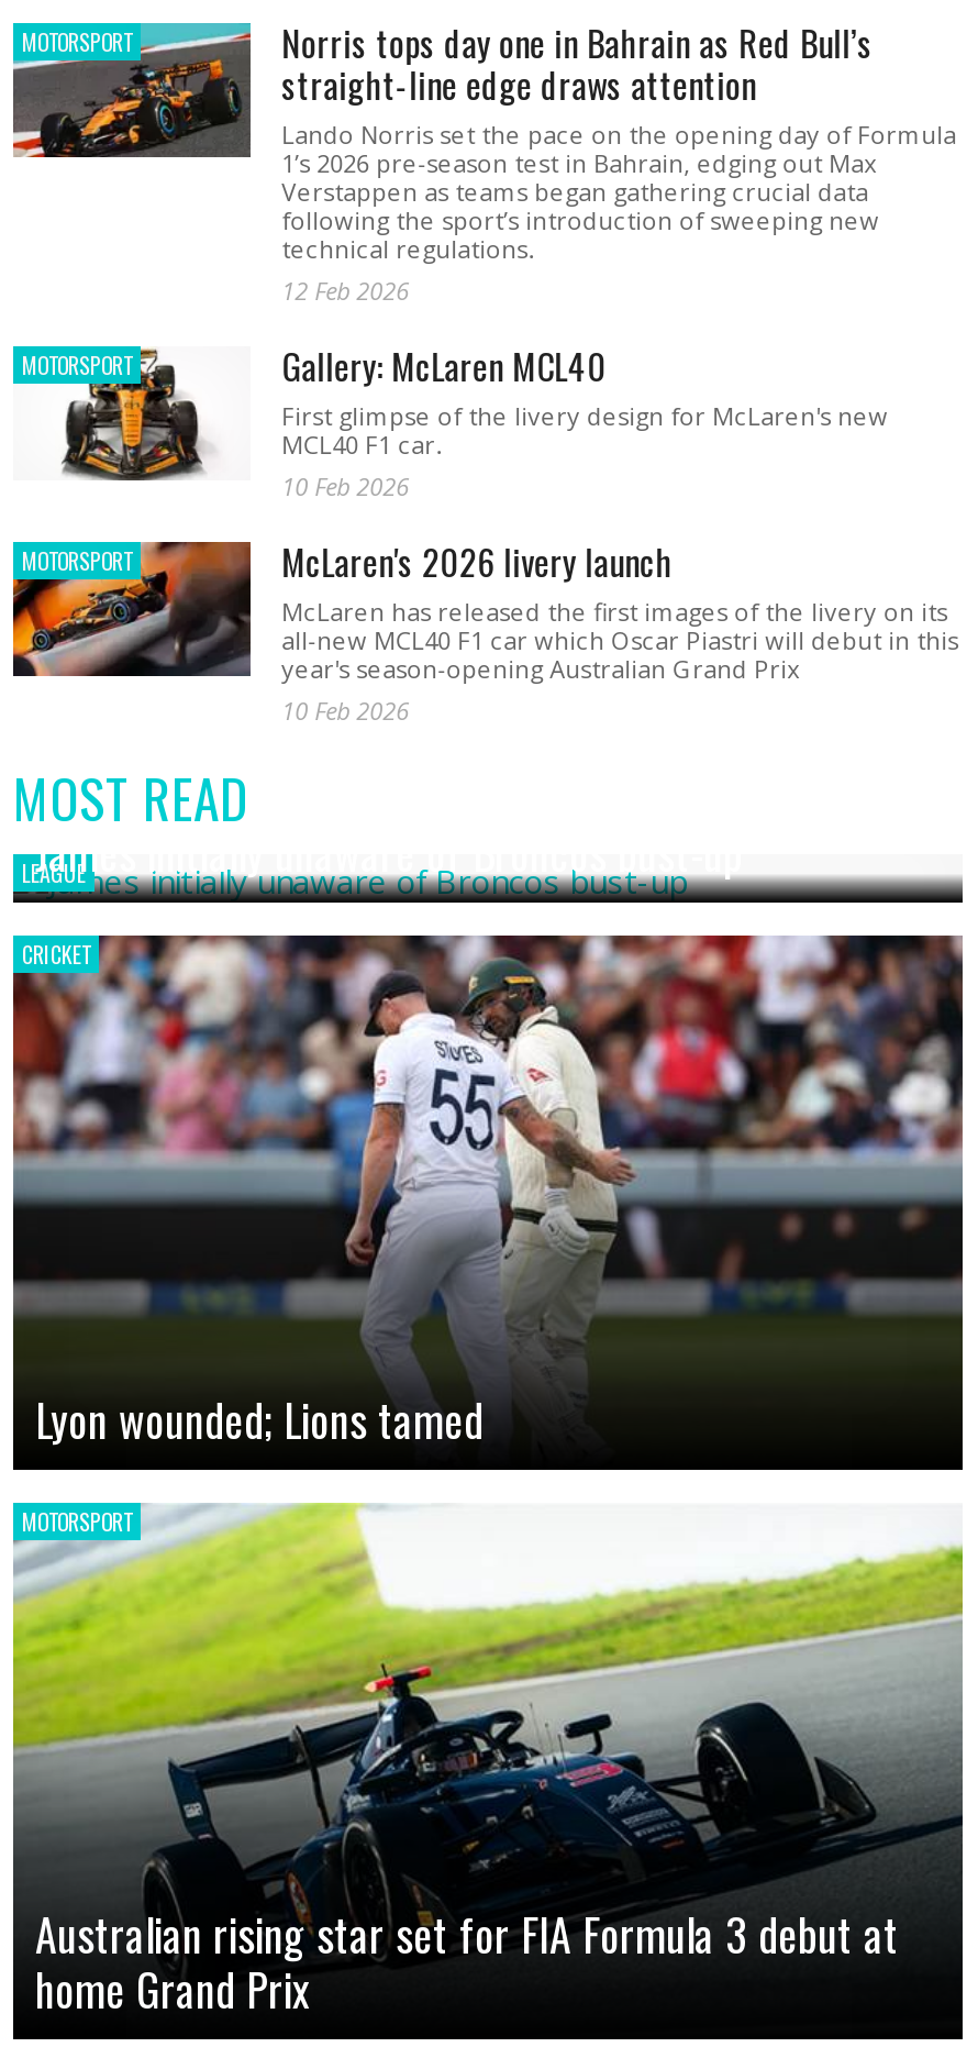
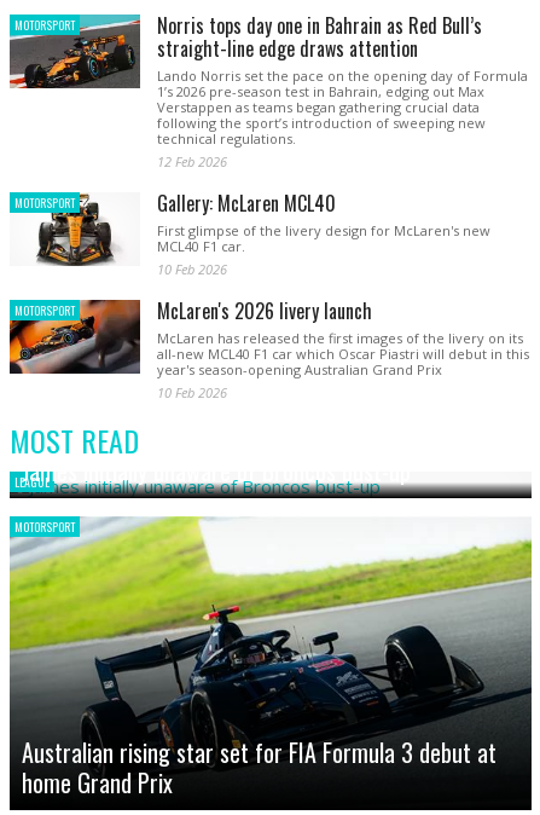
- [image]
- CRICKET

- Lyon wounded; Lions tamed
